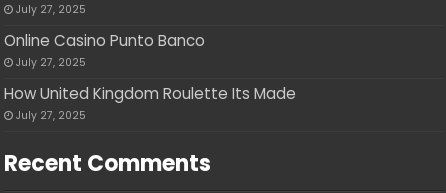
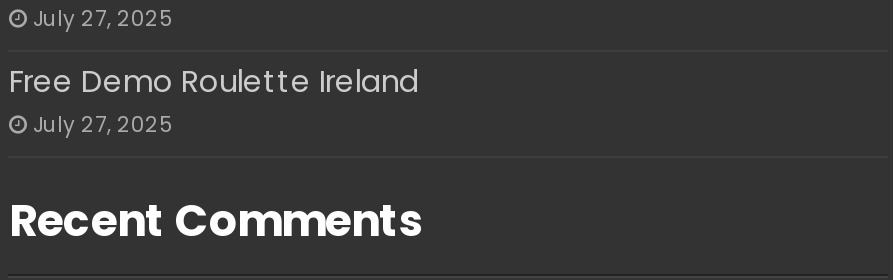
- Online Casino Punto Banco
- July 27, 2025
- How United Kingdom Roulette Its Made
+ Free Demo Roulette Ireland
